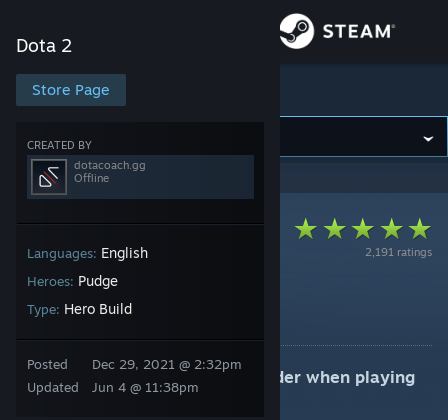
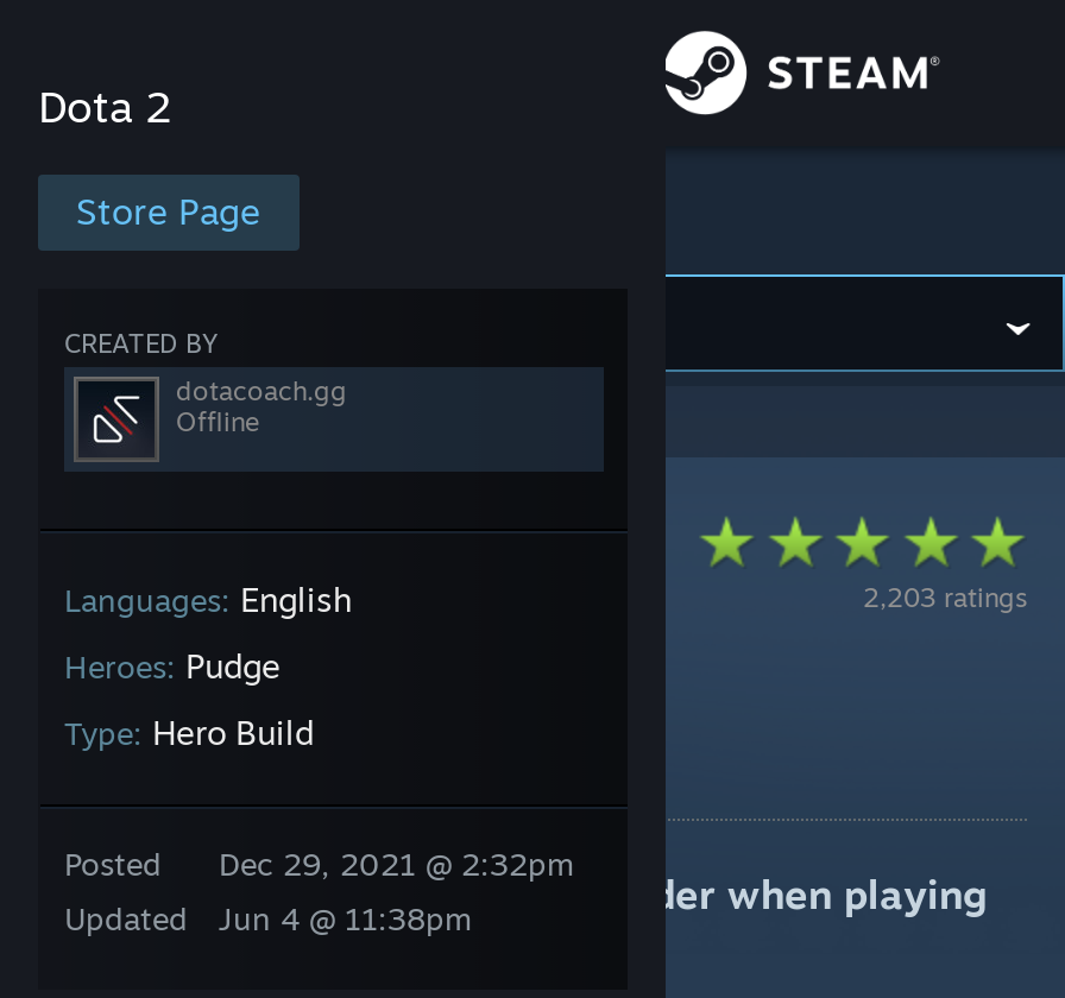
- 2,191 ratings
+ 2,203 ratings
